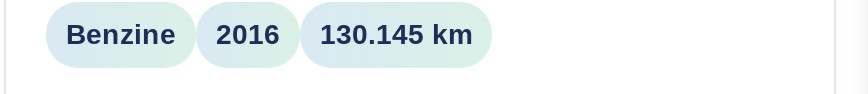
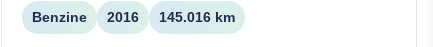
- Benzine 2016 130.145 km
+ Benzine 2016 145.016 km
